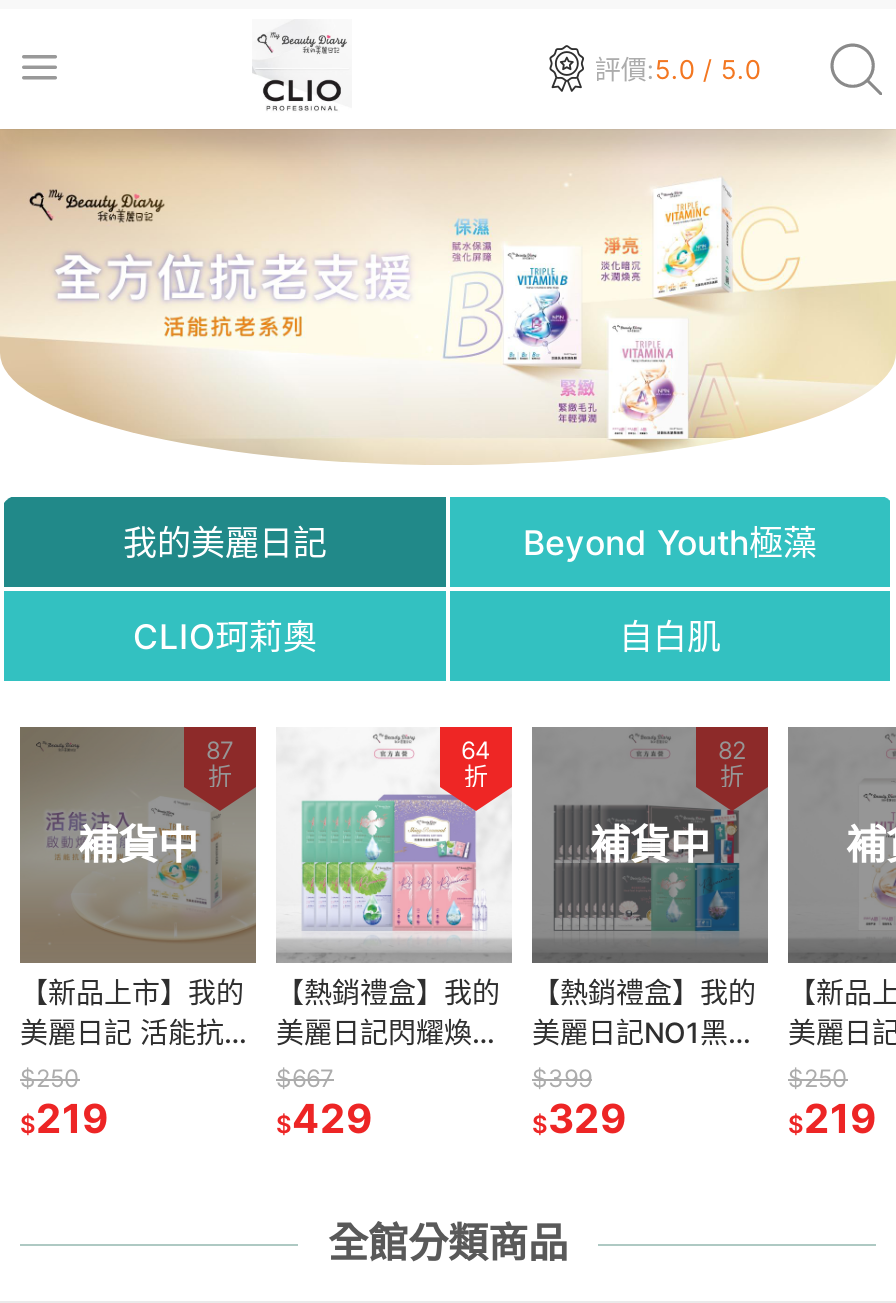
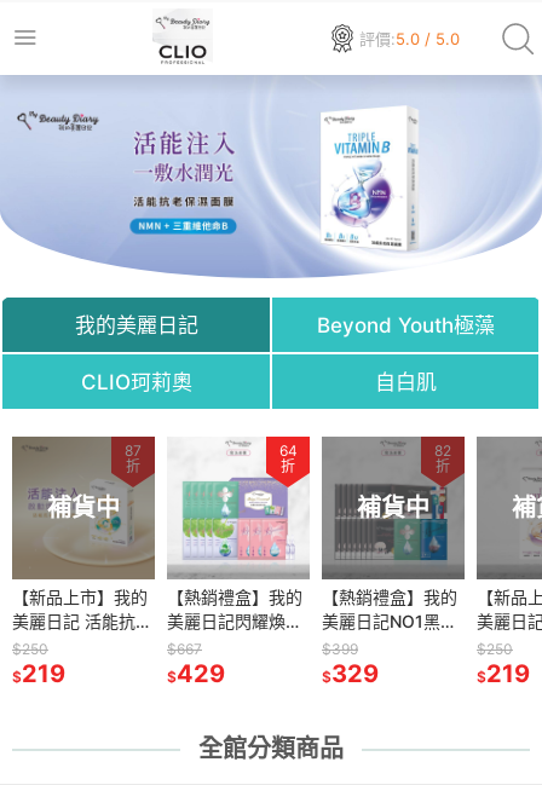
- [image]
+ [image]
